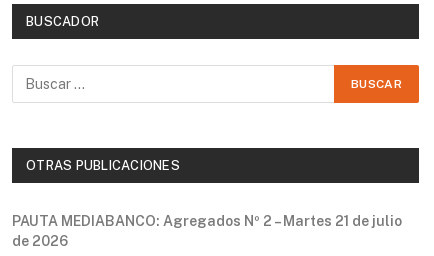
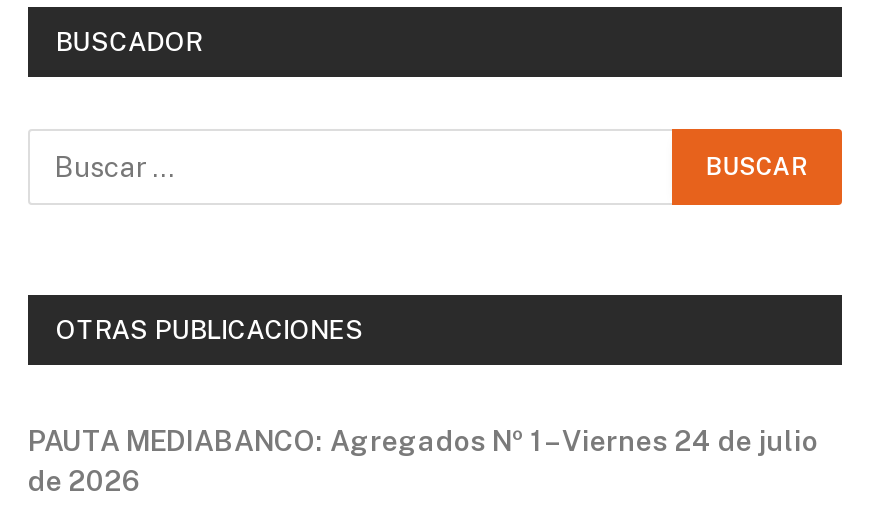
- PAUTA MEDIABANCO: Agregados Nº 2 – Martes 21 de julio
+ PAUTA MEDIABANCO: Agregados Nº 1 – Viernes 24 de julio
